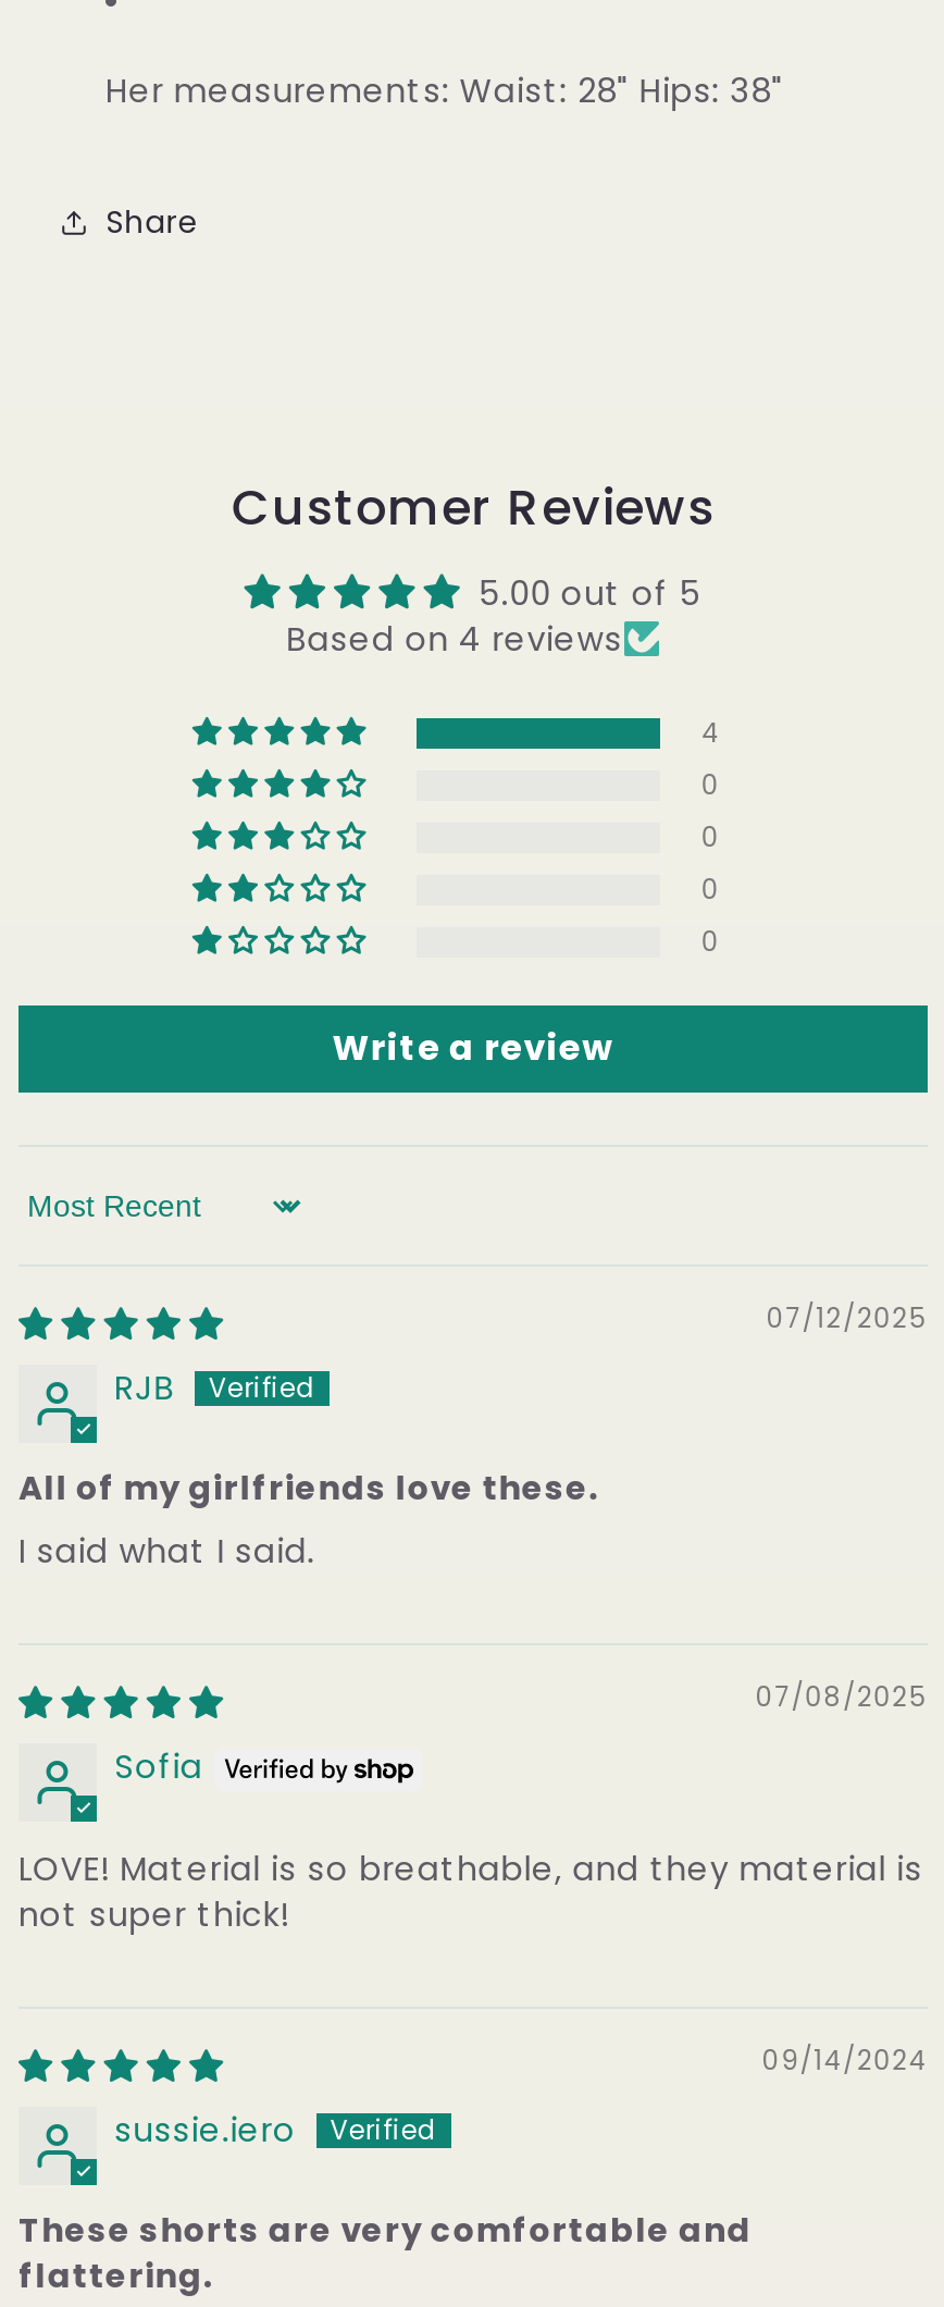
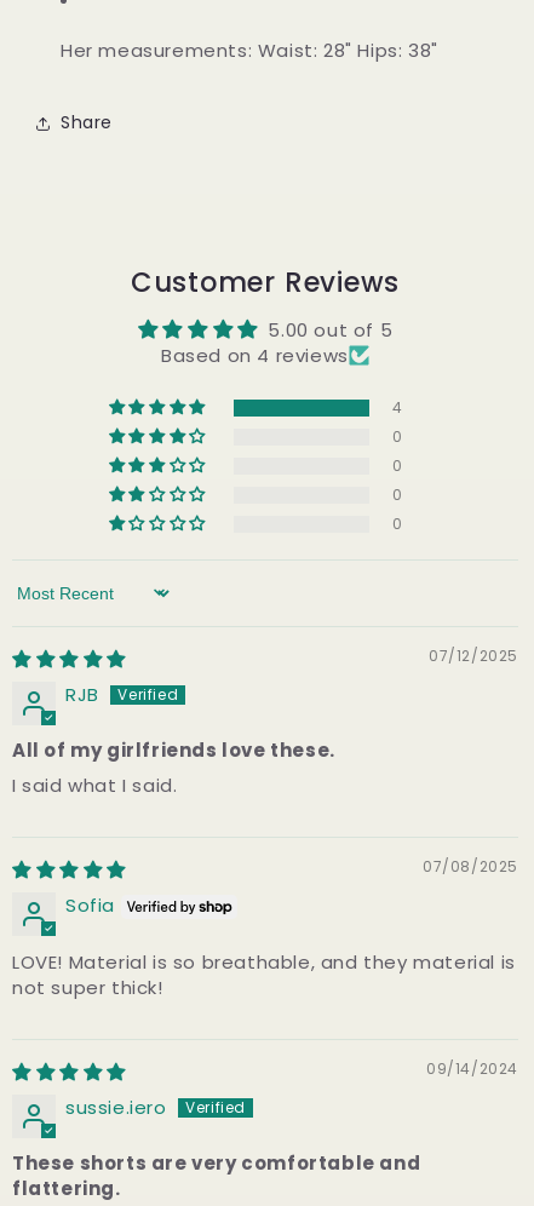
- Write a review
